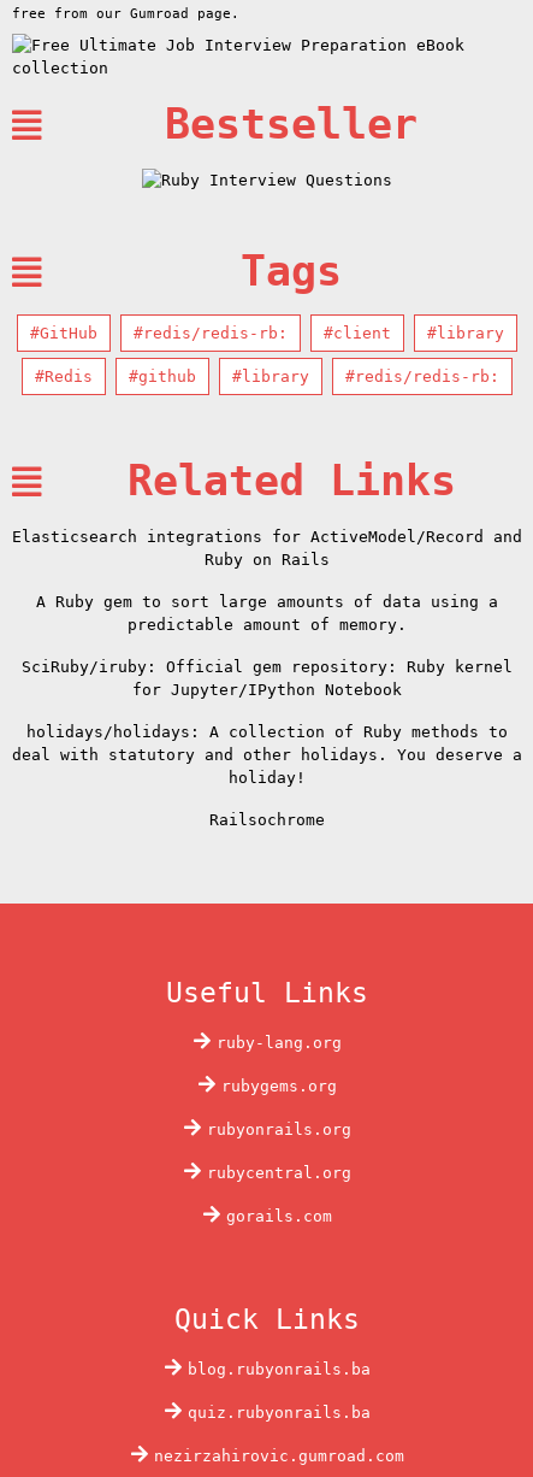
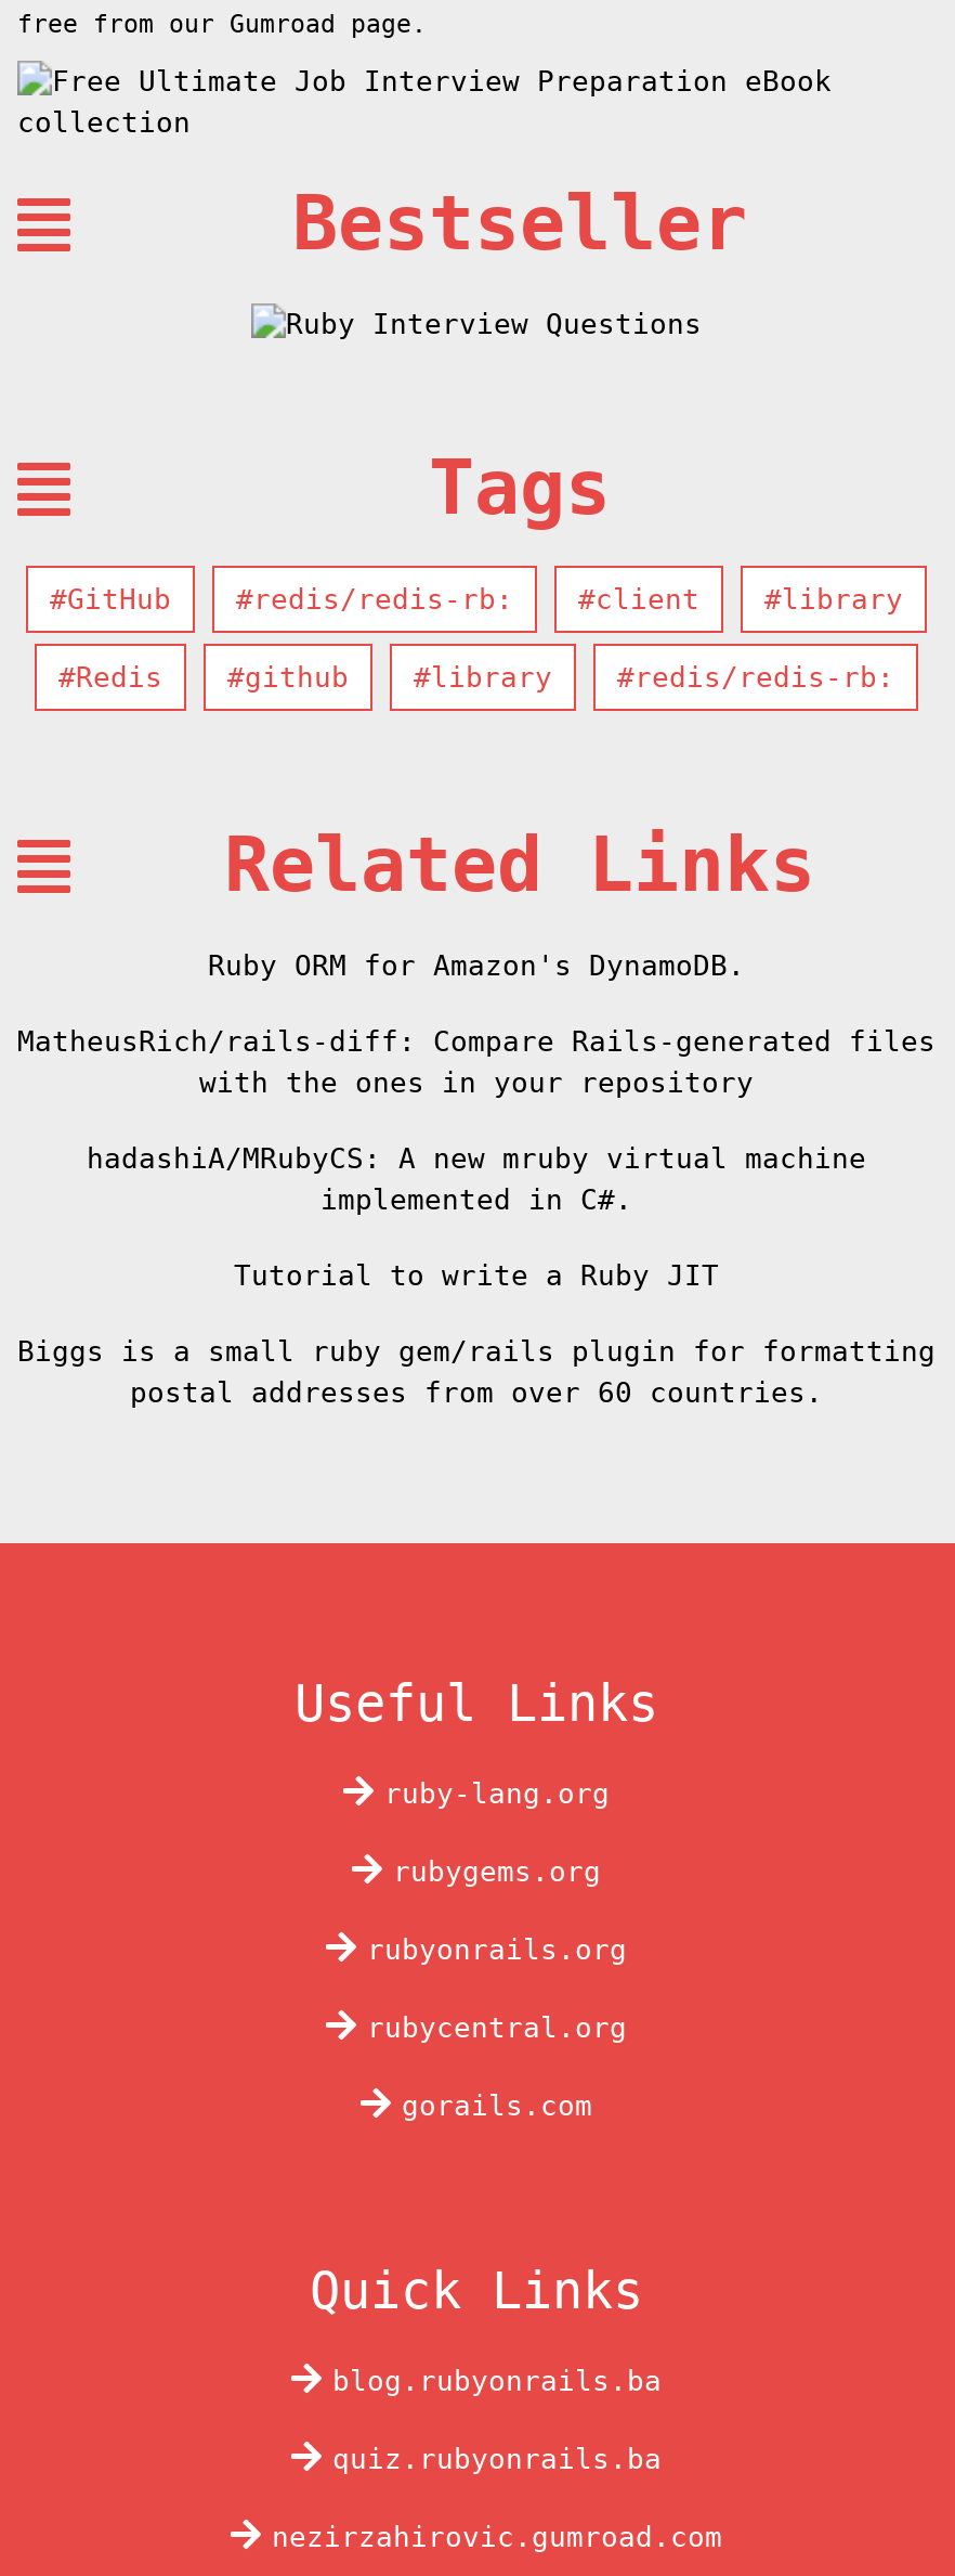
- Elasticsearch integrations for ActiveModel/Record and
- Ruby on Rails
+ Ruby ORM for Amazon's DynamoDB.

- A Ruby gem to sort large amounts of data using a
- predictable amount of memory.
+ MatheusRich/rails-diff: Compare Rails-generated files
+ with the ones in your repository

- SciRuby/iruby: Official gem repository: Ruby kernel
- for Jupyter/IPython Notebook
+ hadashiA/MRubyCS: A new mruby virtual machine
+ implemented in C#.

- holidays/holidays: A collection of Ruby methods to
- deal with statutory and other holidays. You deserve a
- holiday!
+ Tutorial to write a Ruby JIT

- Railsochrome
+ Biggs is a small ruby gem/rails plugin for formatting
+ postal addresses from over 60 countries.
